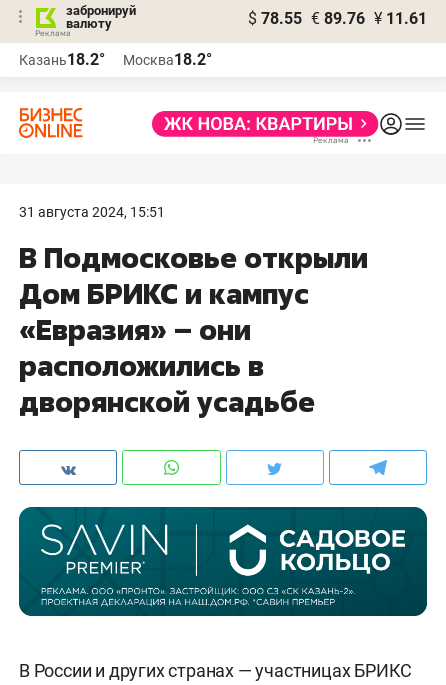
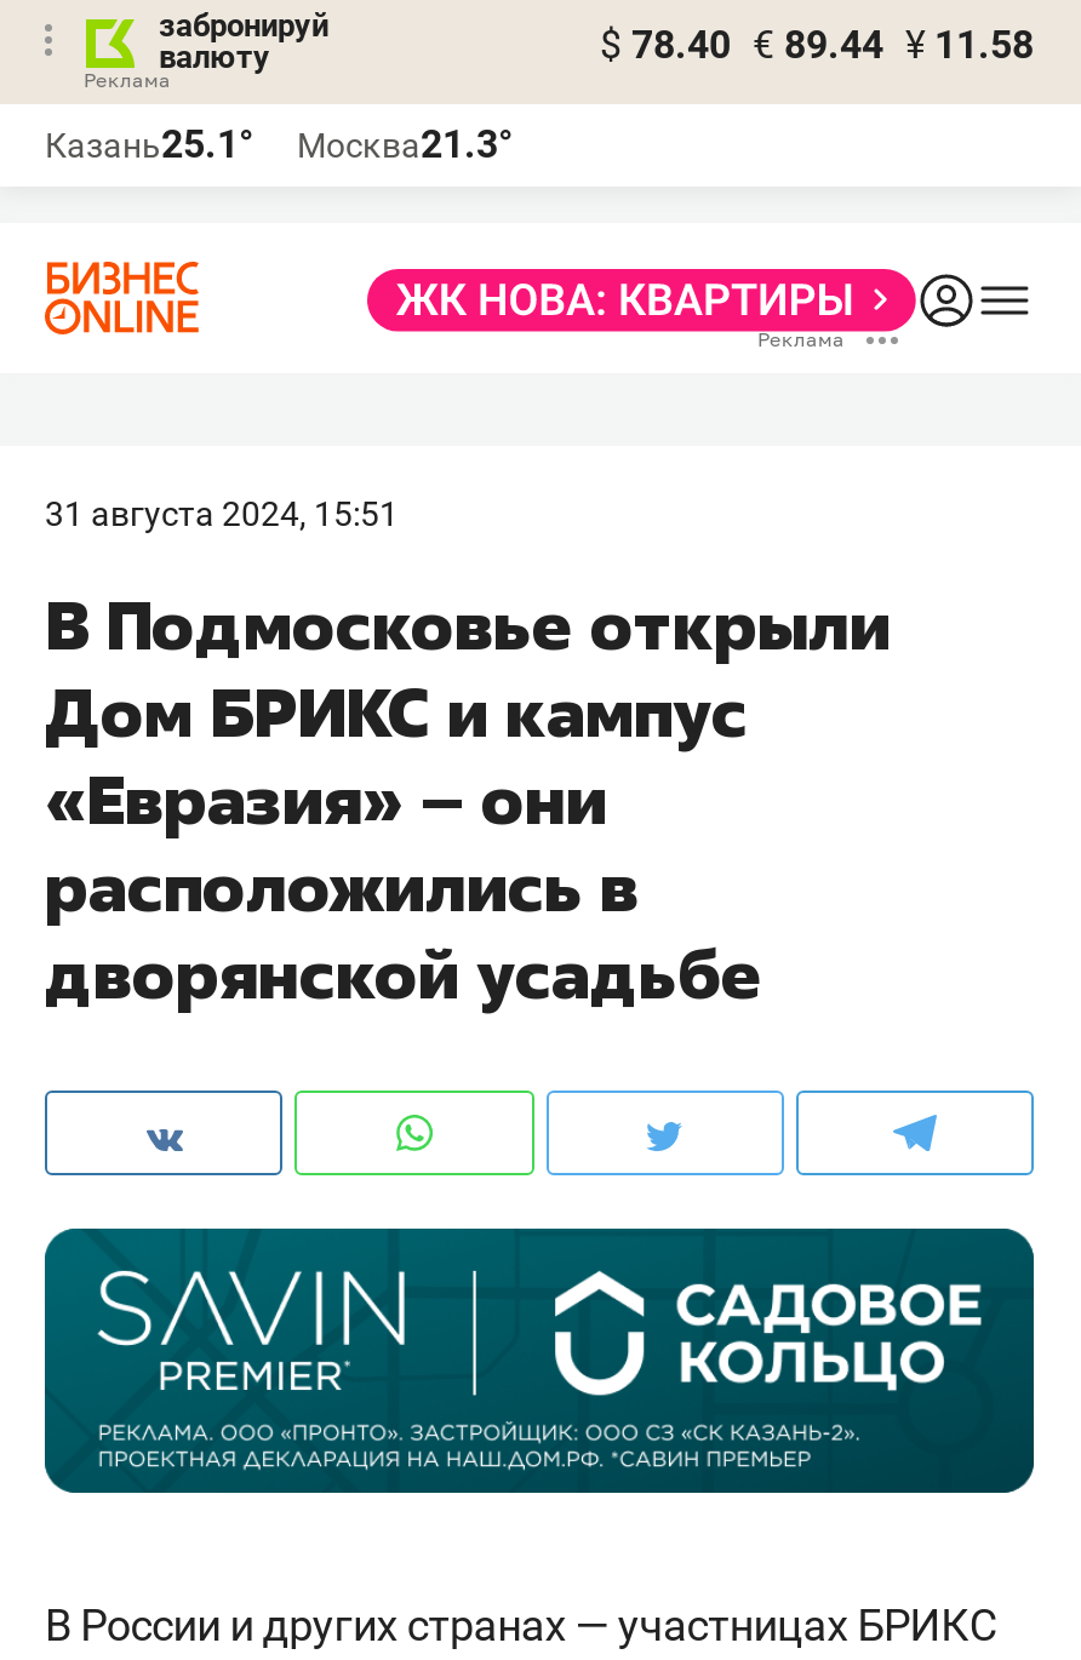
- $ 78.55 € 89.76 ¥ 11.61
+ $ 78.40 € 89.44 ¥ 11.58

- Казань18.2°
+ Казань25.1°

- Москва18.2°
+ Москва21.3°
